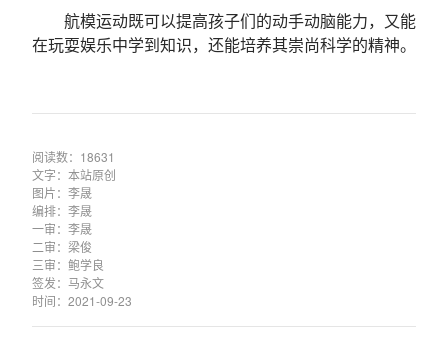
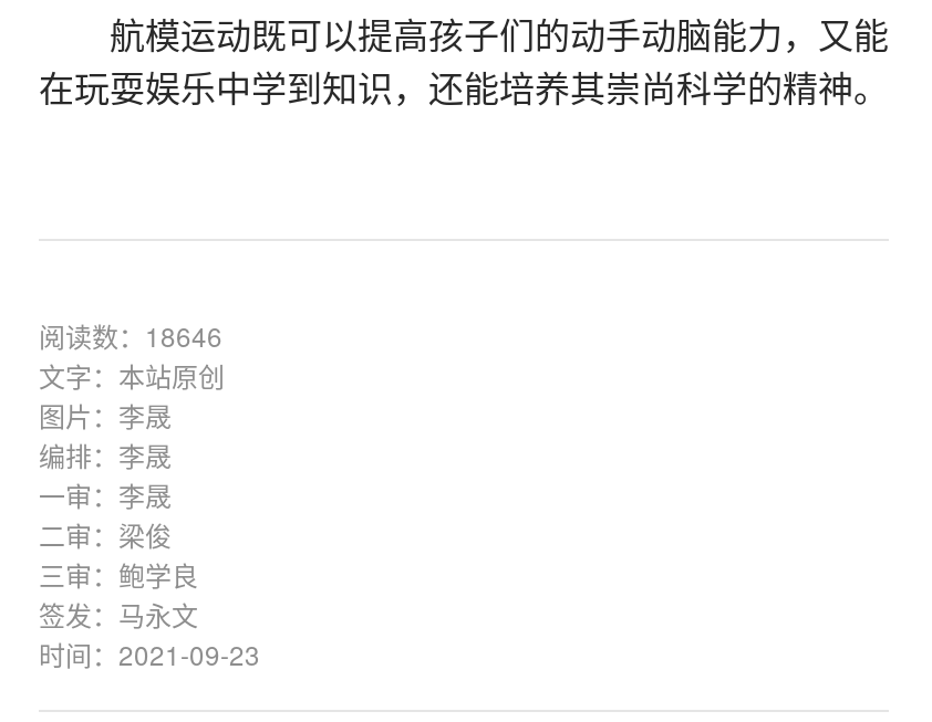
- 阅读数：18631
+ 阅读数：18646
